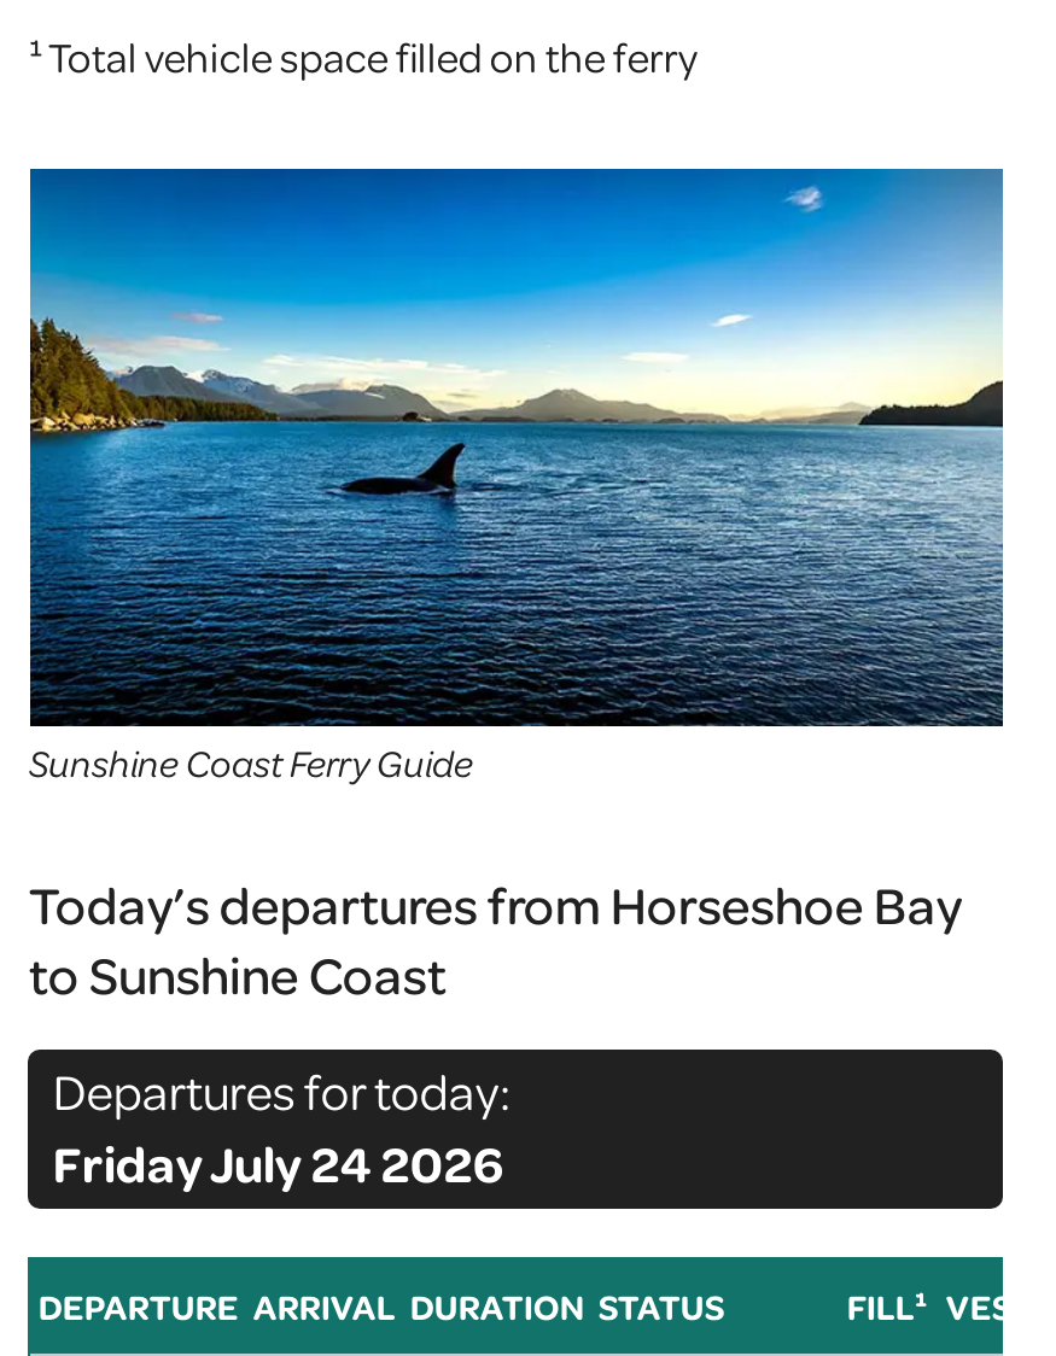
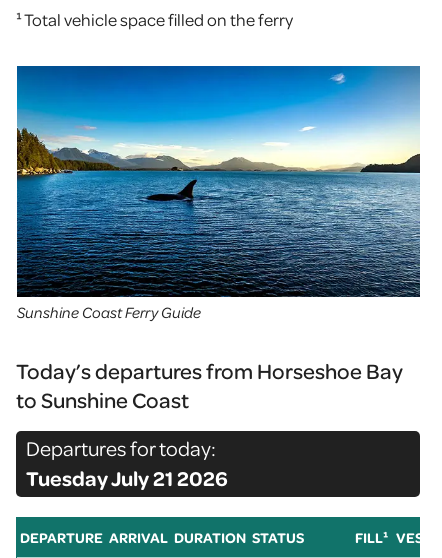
- Friday July 24 2026
+ Tuesday July 21 2026
